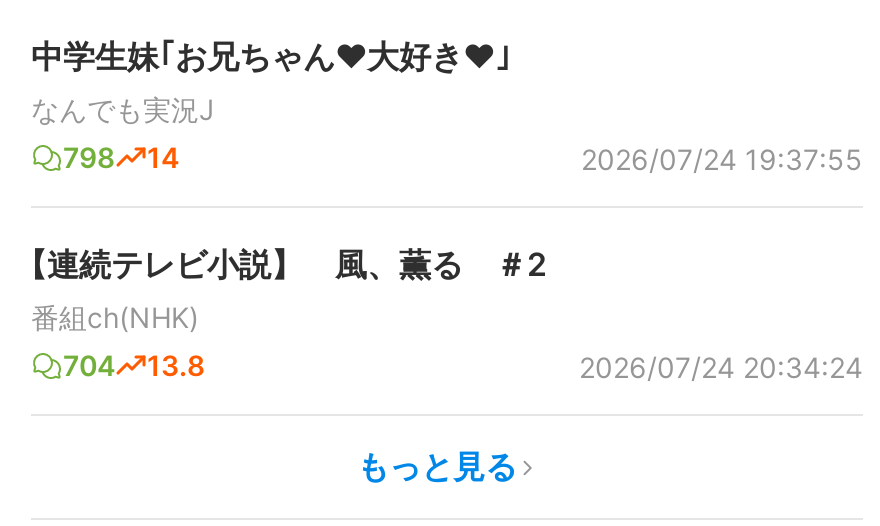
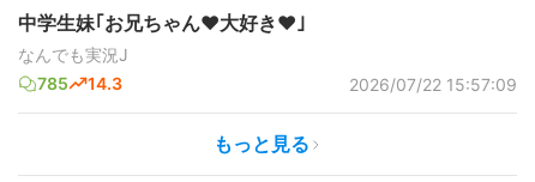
- 798
- 14
- 2026/07/24 19:37:55
- 【連続テレビ小説】 風、薫る ＃2
- 番組ch(NHK)
- 704
- 13.8
- 2026/07/24 20:34:24
+ 785
+ 14.3
+ 2026/07/22 15:57:09
